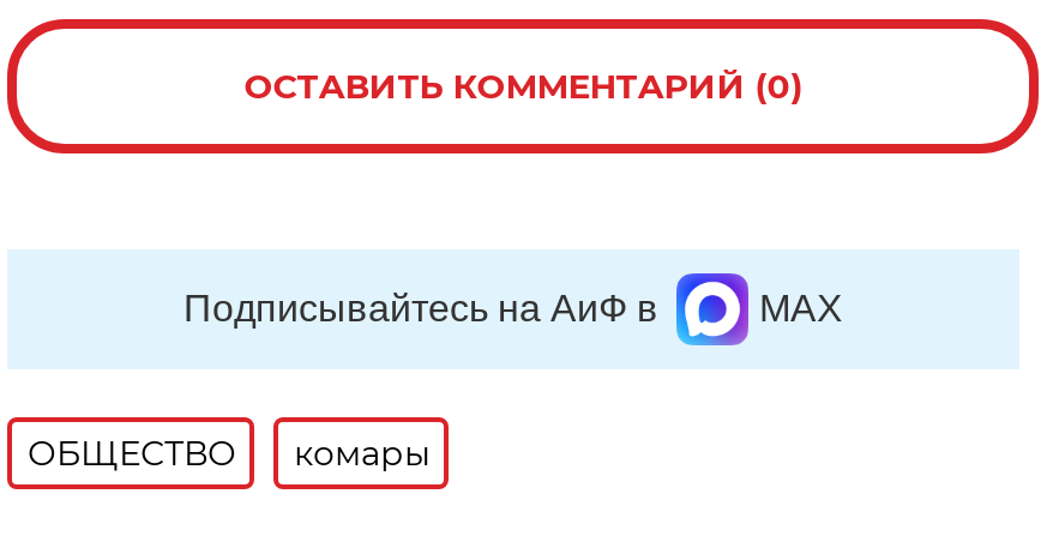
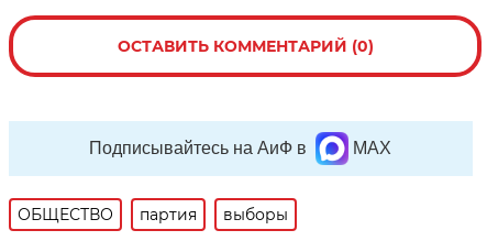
- комары
+ партия
+ выборы
